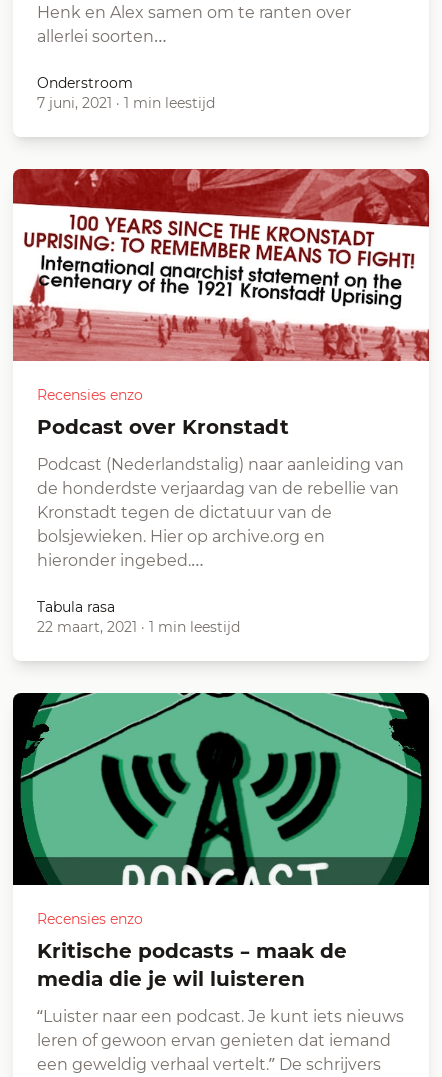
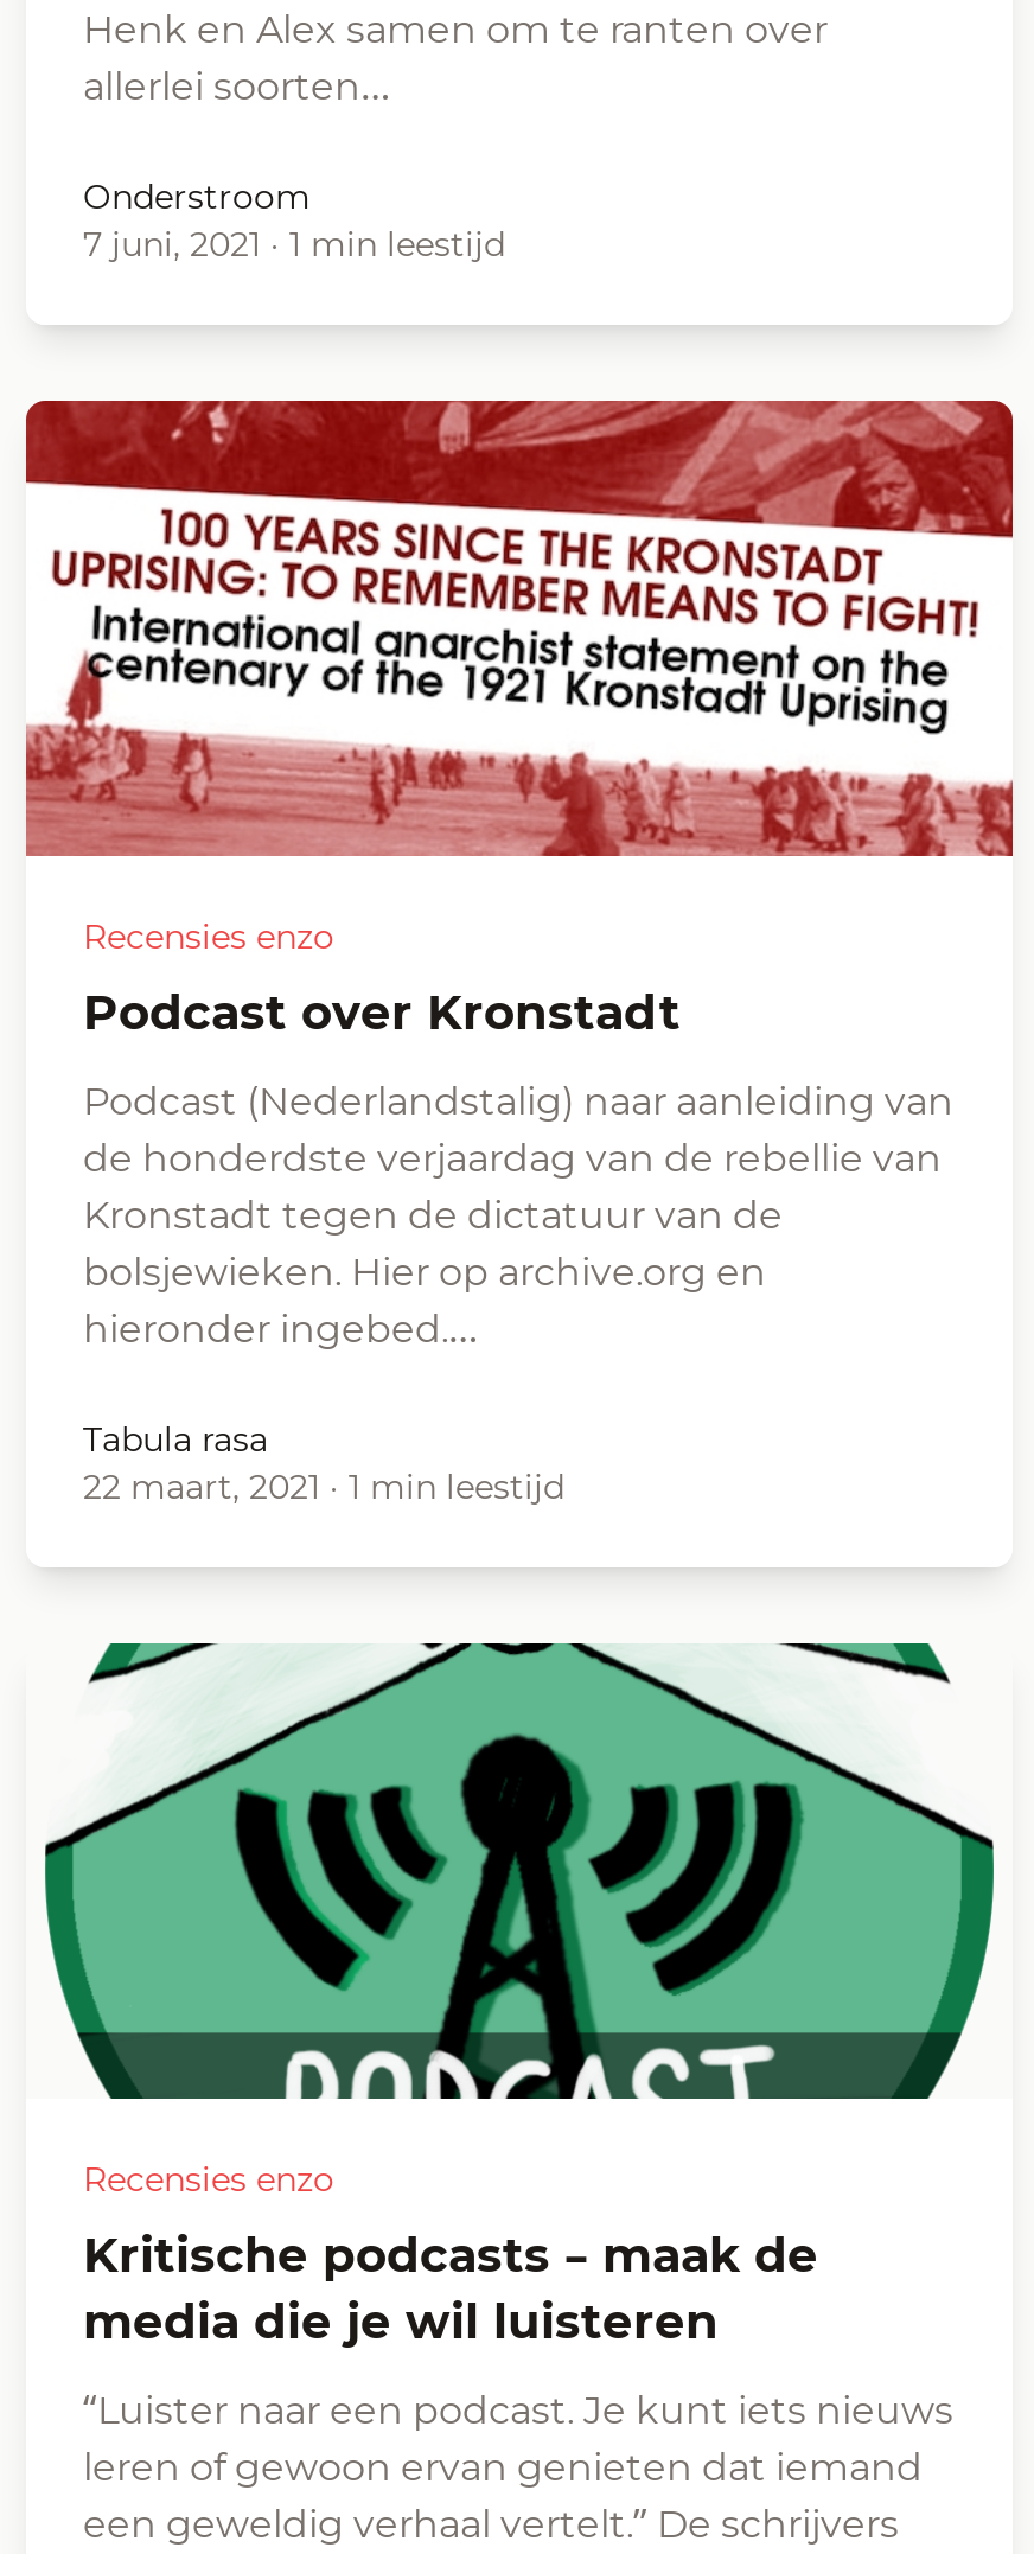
- [image]
+ [image]

- [image]
+ [image]
